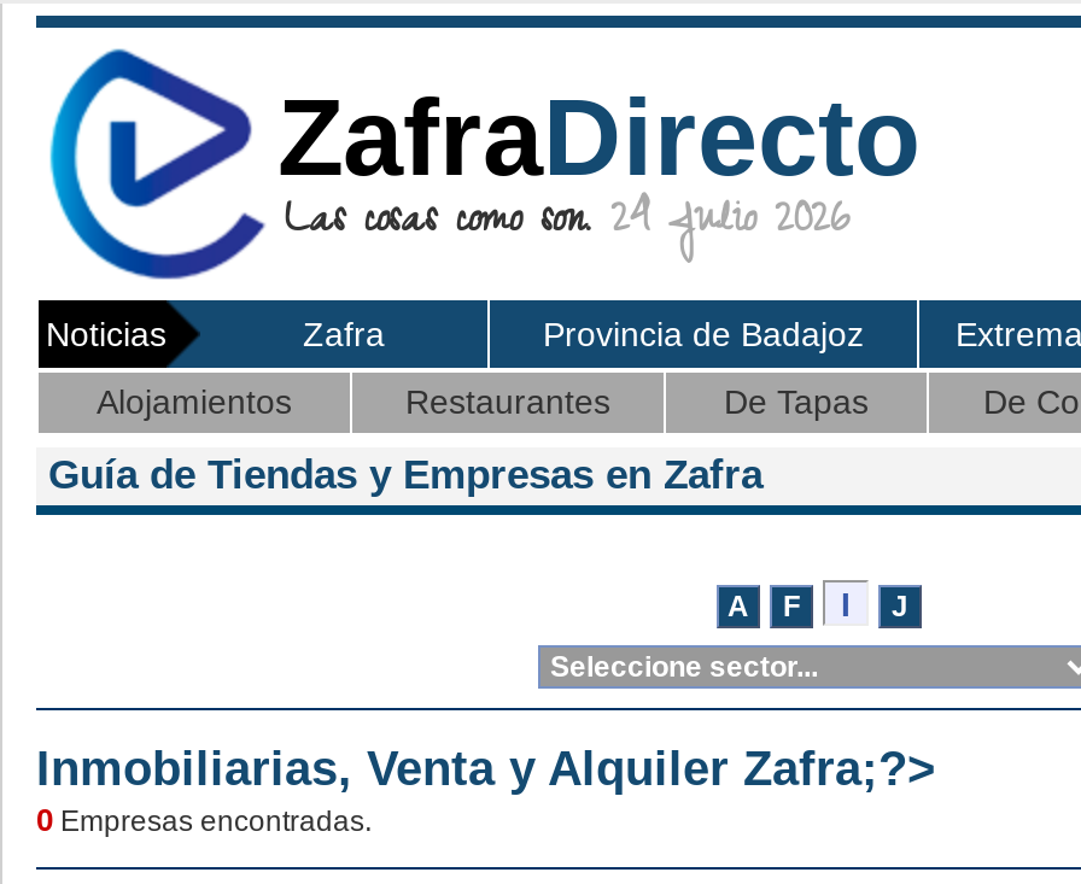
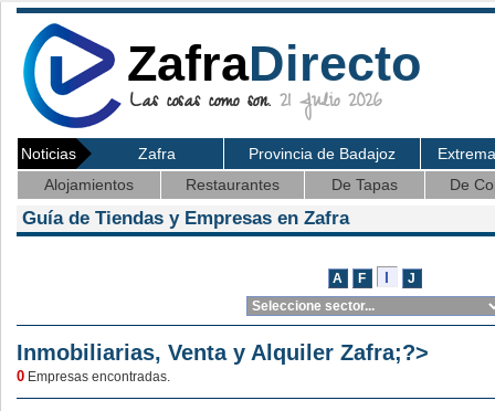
- Las cosas como son. 24 Julio 2026
+ Las cosas como son. 21 Julio 2026
